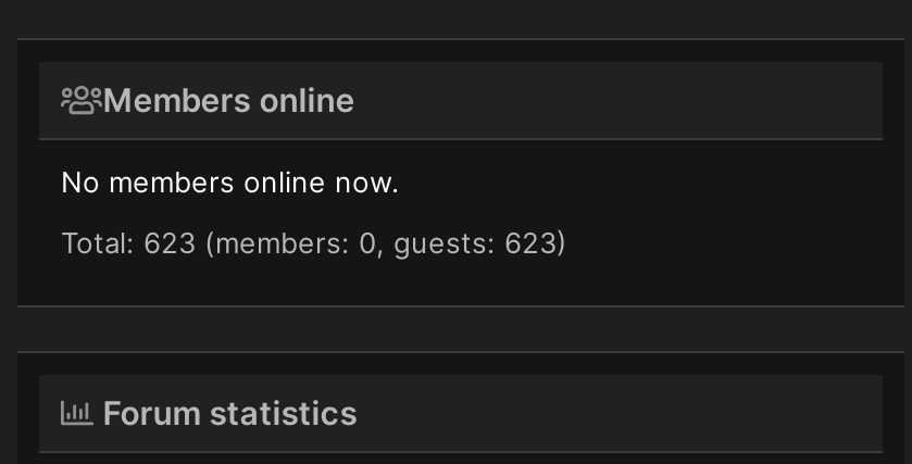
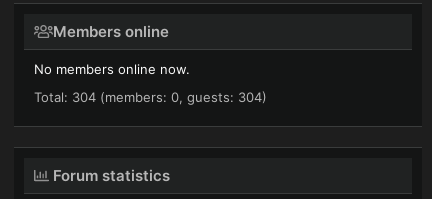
- Total: 623 (members: 0, guests: 623)
+ Total: 304 (members: 0, guests: 304)
